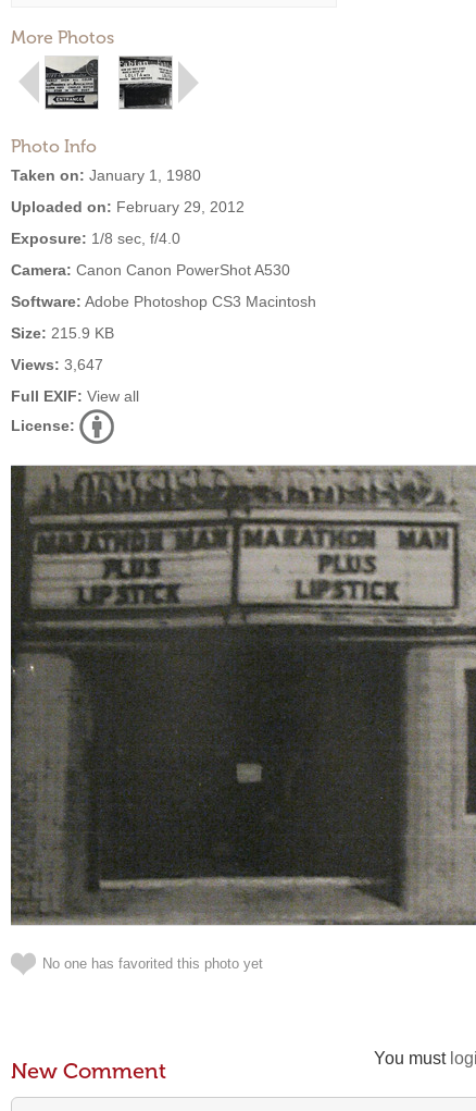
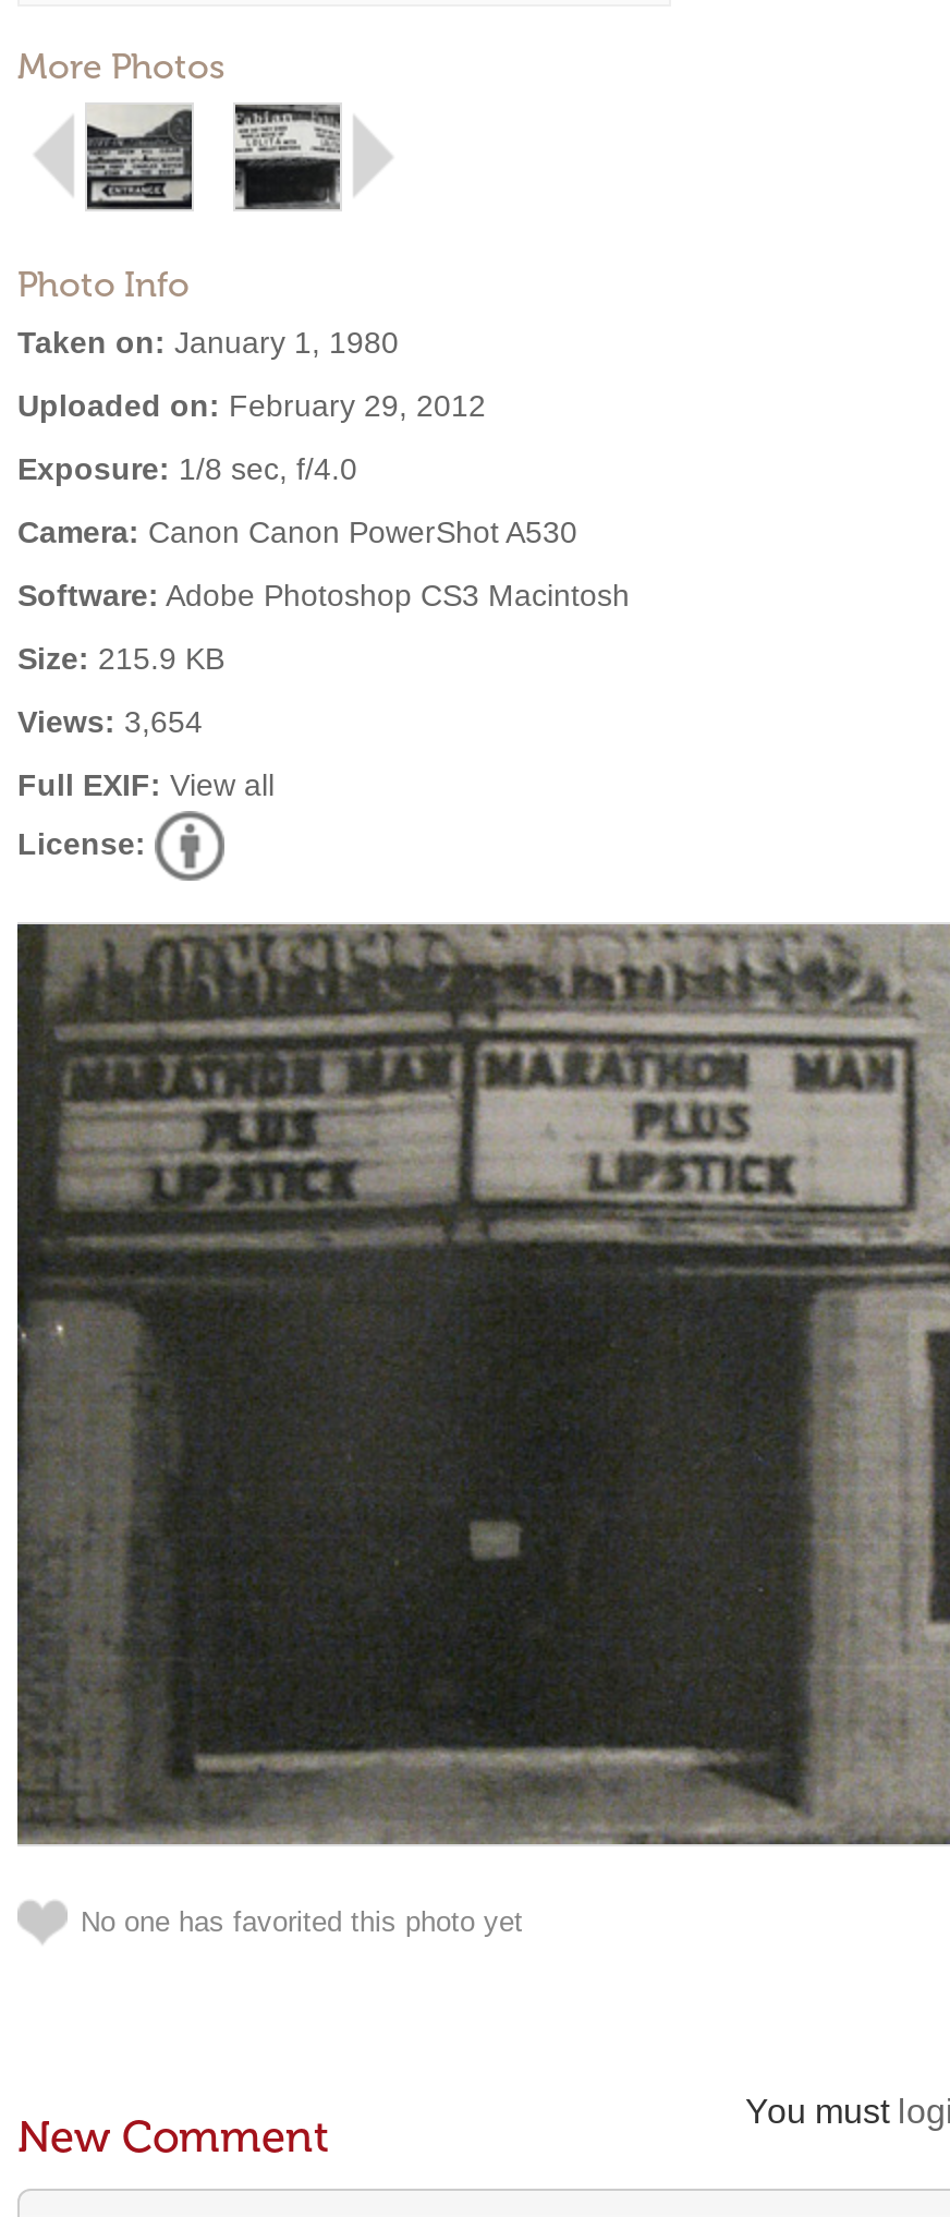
- Views: 3,647
+ Views: 3,654
